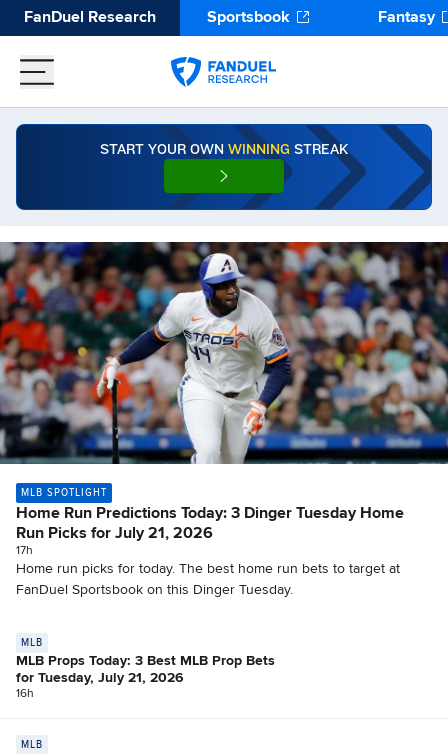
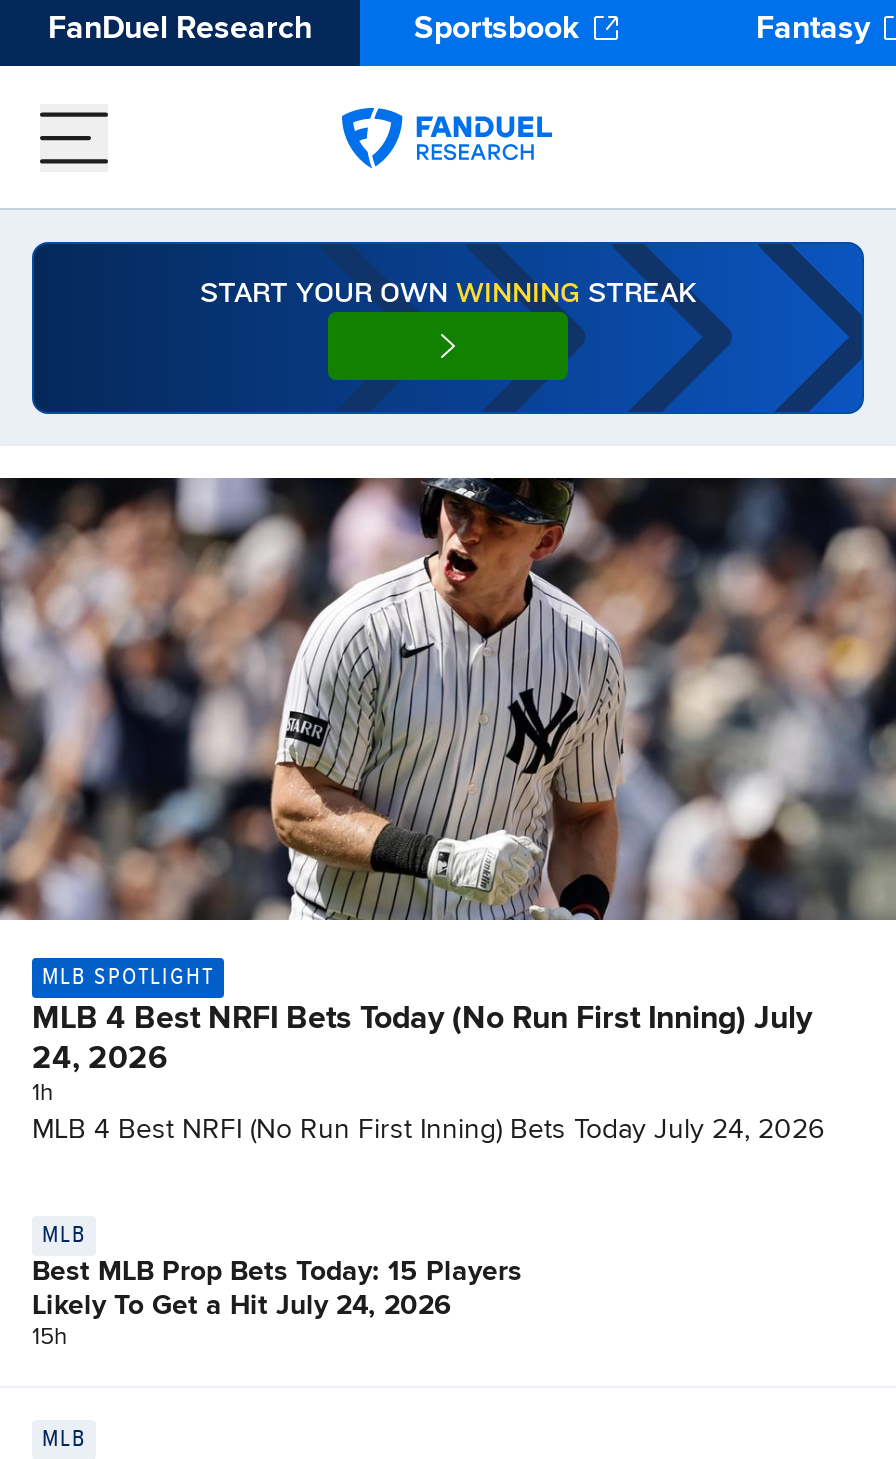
- [image]
+ [image]

- Home Run Predictions Today: 3 Dinger Tuesday Home
- Run Picks for July 21, 2026
- 17h
- Home run picks for today. The best home run bets to target at
- FanDuel Sportsbook on this Dinger Tuesday.
+ MLB 4 Best NRFI Bets Today (No Run First Inning) July
+ 24, 2026
+ 1h
+ MLB 4 Best NRFI (No Run First Inning) Bets Today July 24, 2026

- MLB Props Today: 3 Best MLB Prop Bets
- for Tuesday, July 21, 2026
- 16h
+ Best MLB Prop Bets Today: 15 Players
+ Likely To Get a Hit July 24, 2026
+ 15h
